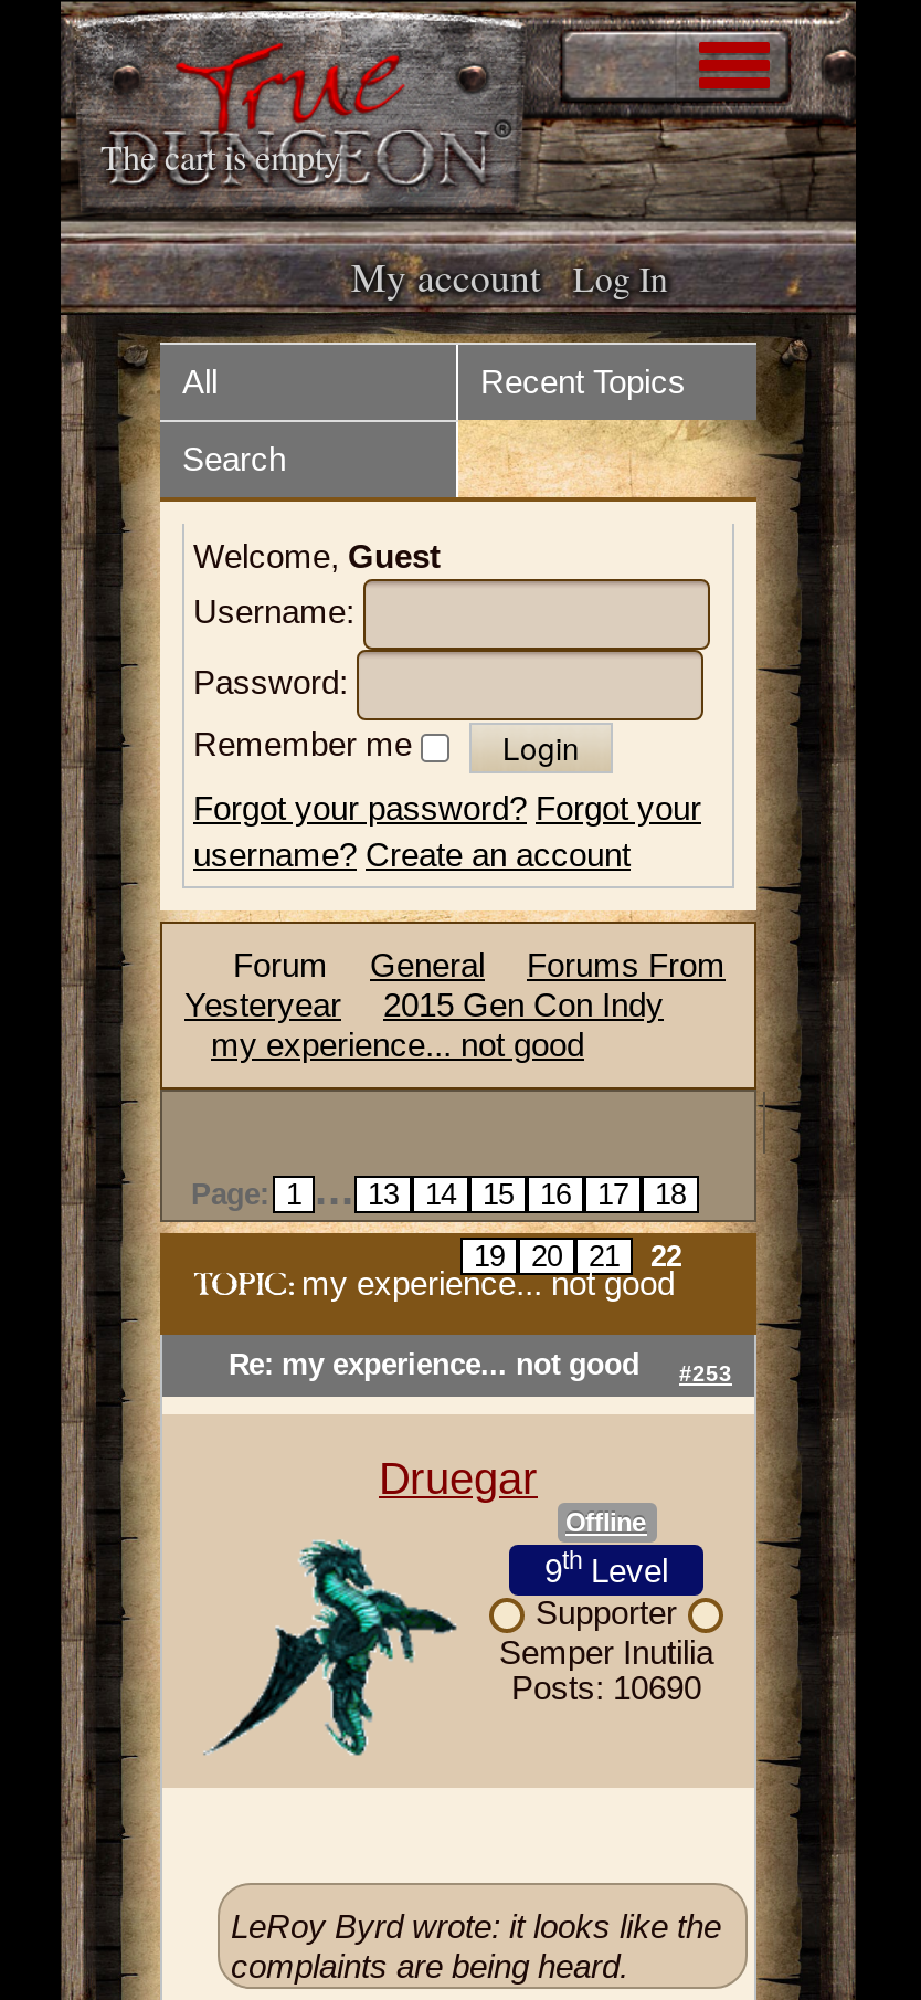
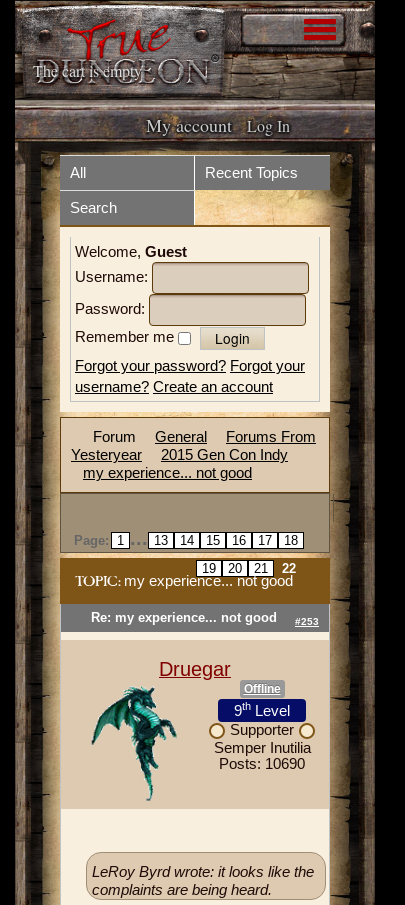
- [image]
+ [image]
